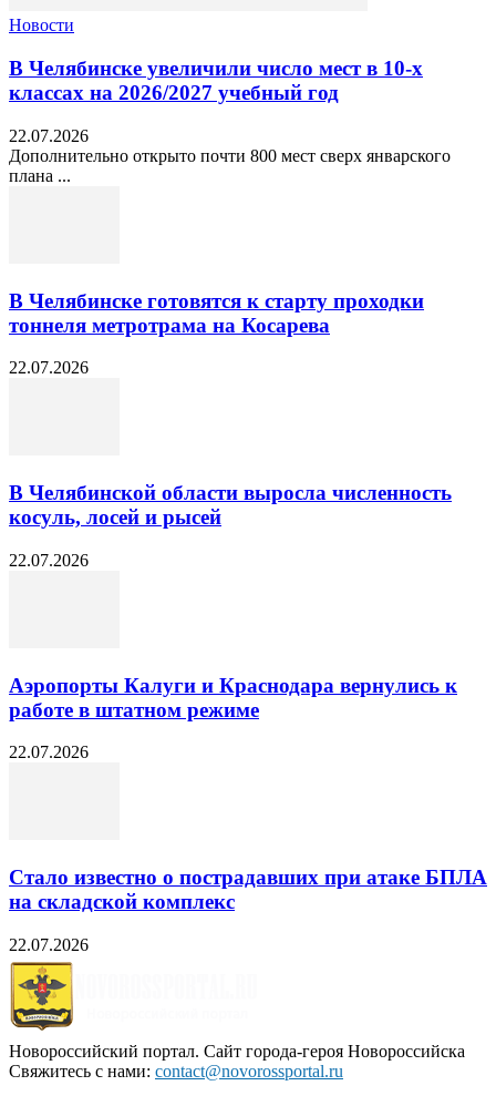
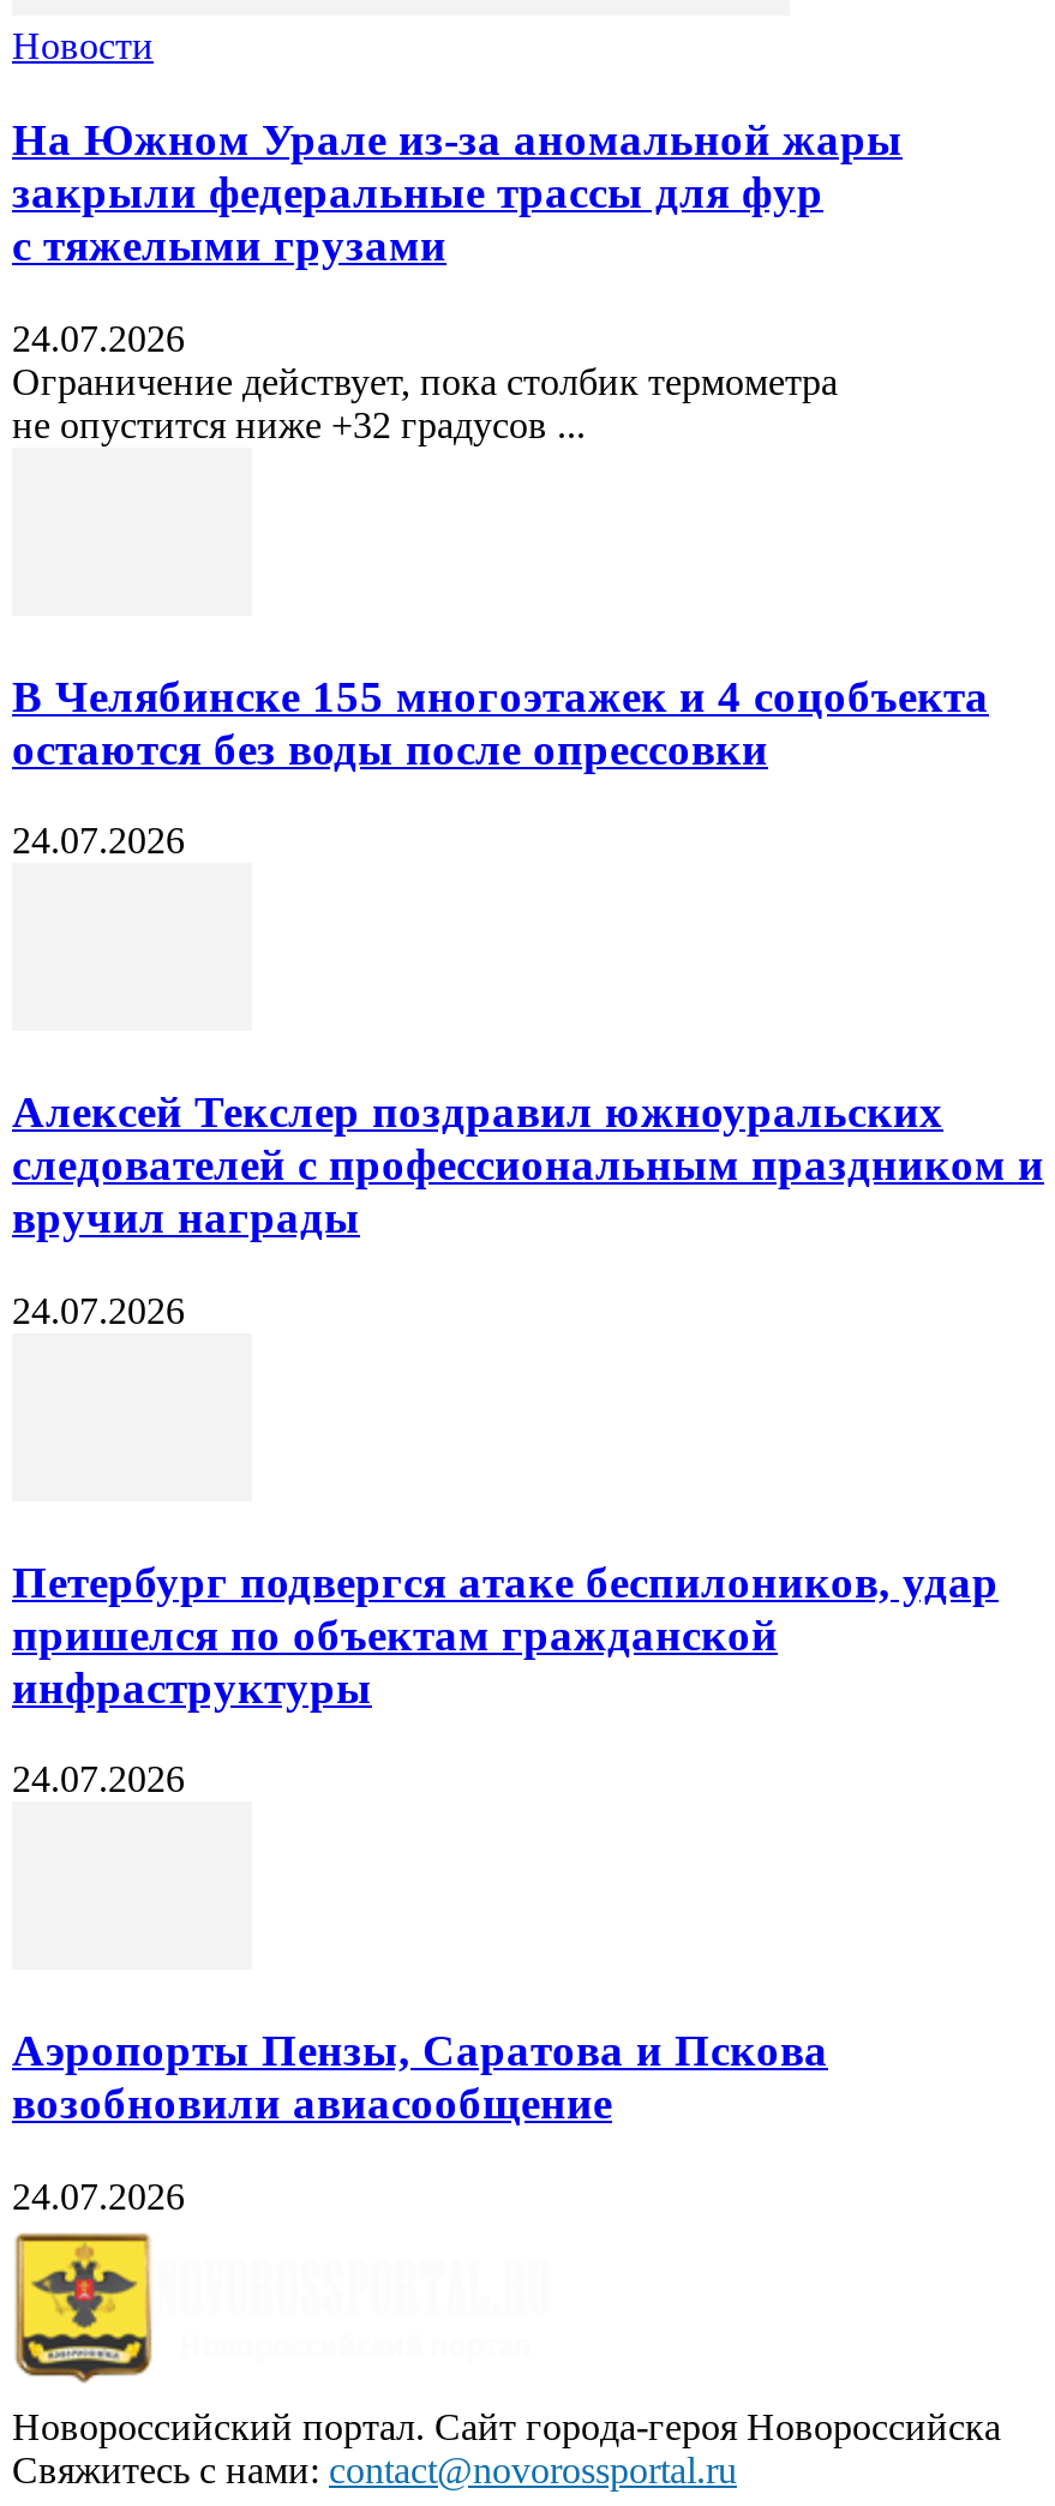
- В Челябинске увеличили число мест в 10‑х
- классах на 2026/2027 учебный год
+ На Южном Урале из‑за аномальной жары
+ закрыли федеральные трассы для фур
+ с тяжелыми грузами

- 22.07.2026
- Дополнительно открыто почти 800 мест сверх январского
- плана ...
+ 24.07.2026
+ Ограничение действует, пока столбик термометра
+ не опустится ниже +32 градусов ...

- В Челябинске готовятся к старту проходки
- тоннеля метротрама на Косарева
+ В Челябинске 155 многоэтажек и 4 соцобъекта
+ остаются без воды после опрессовки

- 22.07.2026
+ 24.07.2026

- В Челябинской области выросла численность
- косуль, лосей и рысей
+ Алексей Текслер поздравил южноуральских
+ следователей с профессиональным праздником и
+ вручил награды

- 22.07.2026
+ 24.07.2026

- Аэропорты Калуги и Краснодара вернулись к
- работе в штатном режиме
+ Петербург подвергся атаке беспилоников, удар
+ пришелся по объектам гражданской
+ инфраструктуры

- 22.07.2026
+ 24.07.2026

- Стало известно о пострадавших при атаке БПЛА
- на складской комплекс
+ Аэропорты Пензы, Саратова и Пскова
+ возобновили авиасообщение

- 22.07.2026
+ 24.07.2026
